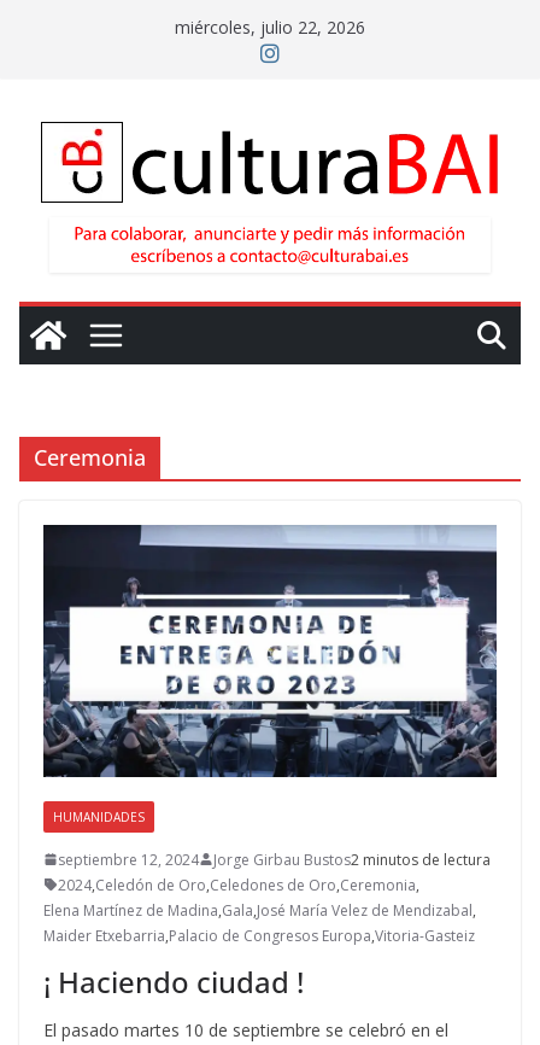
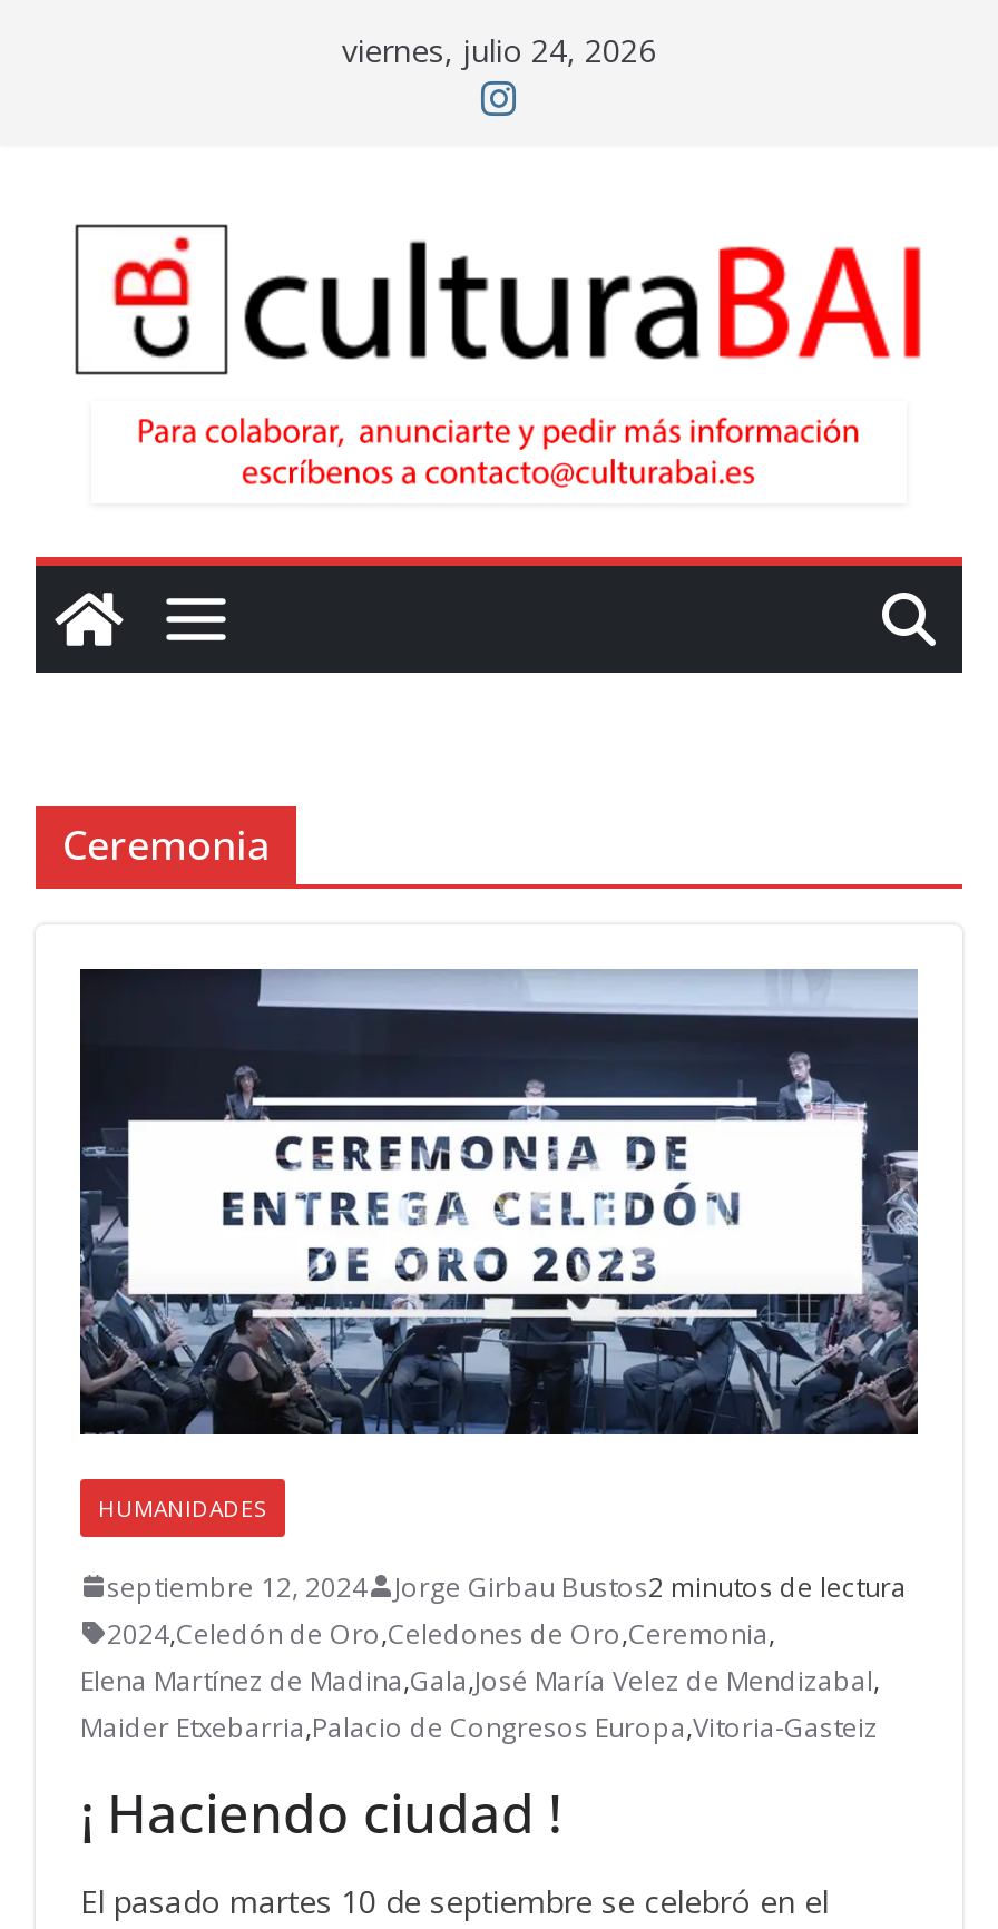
- miércoles, julio 22, 2026
+ viernes, julio 24, 2026
